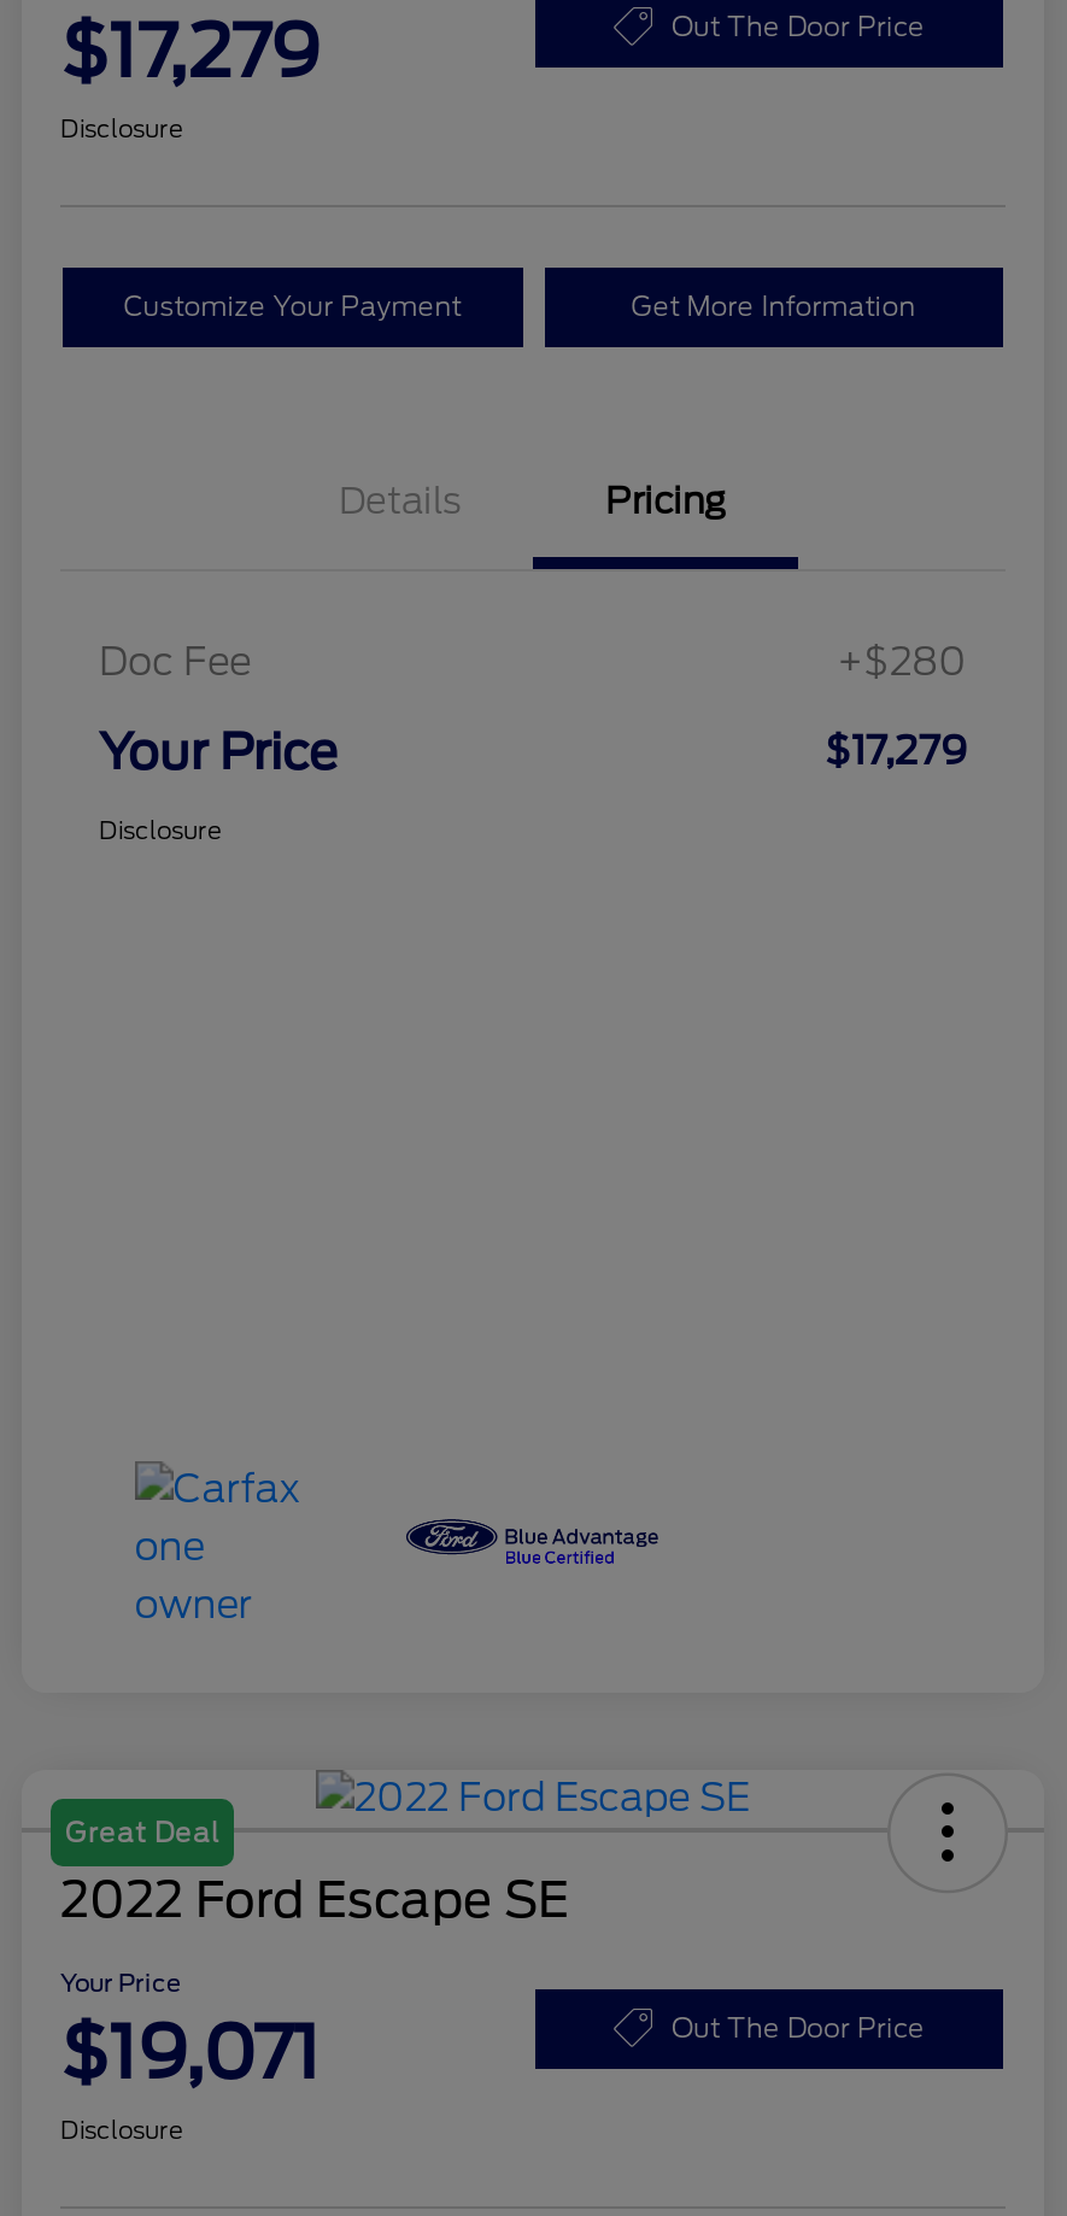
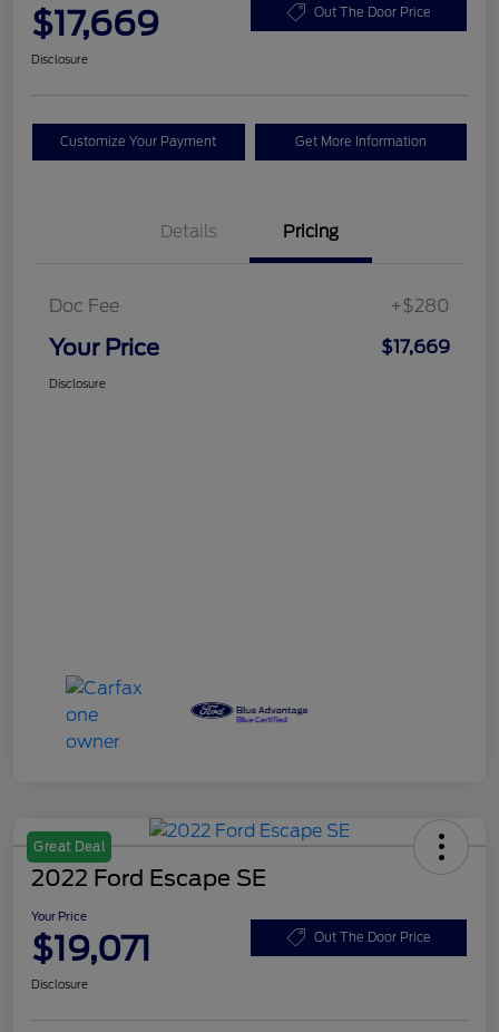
- $17,279
+ $17,669

- $17,279
+ $17,669
